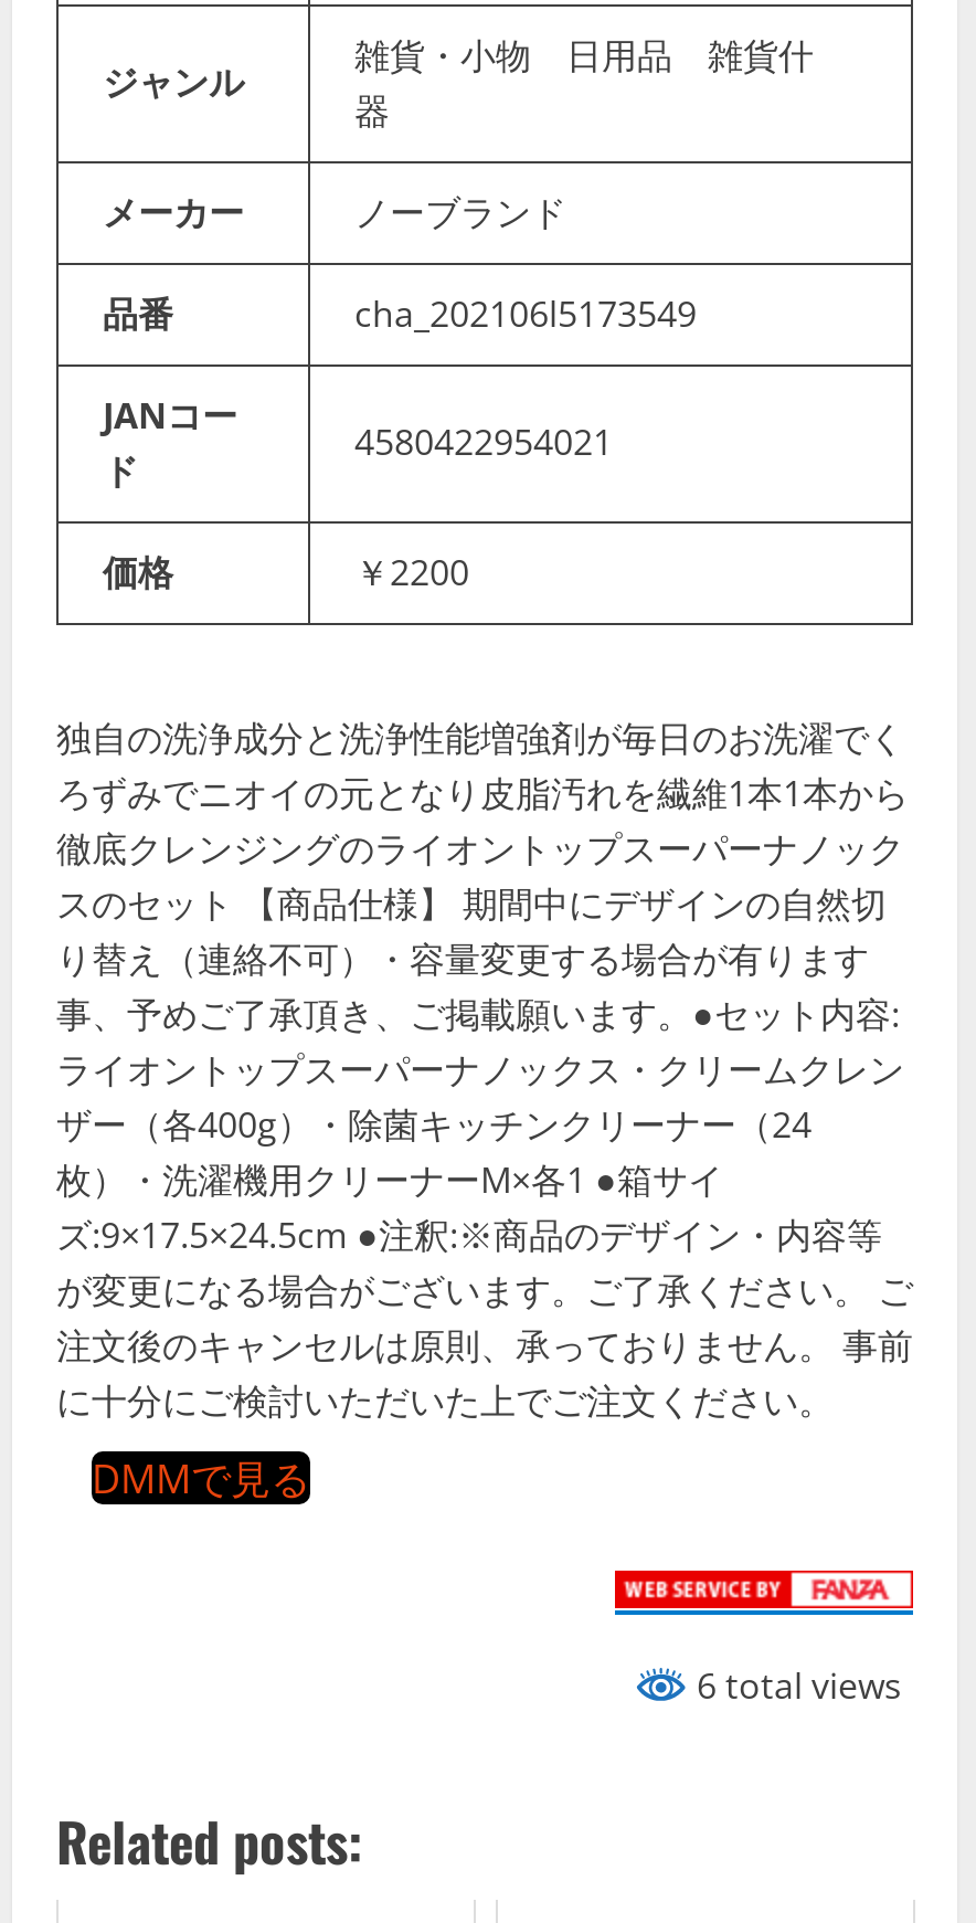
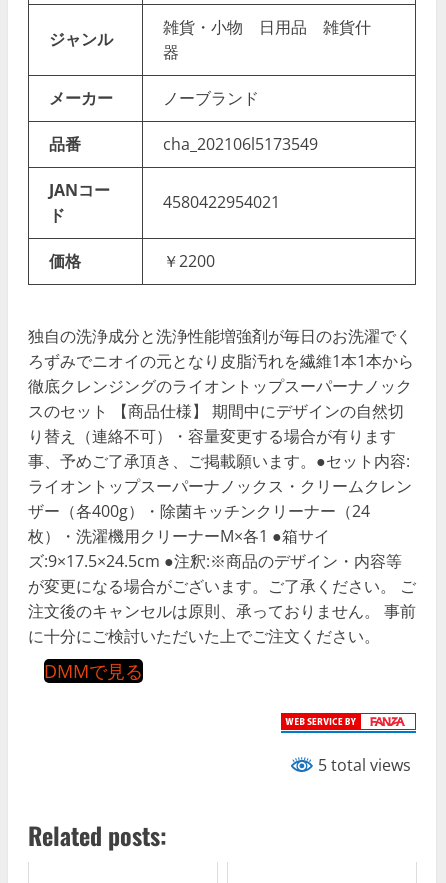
- 6 total views
+ 5 total views
